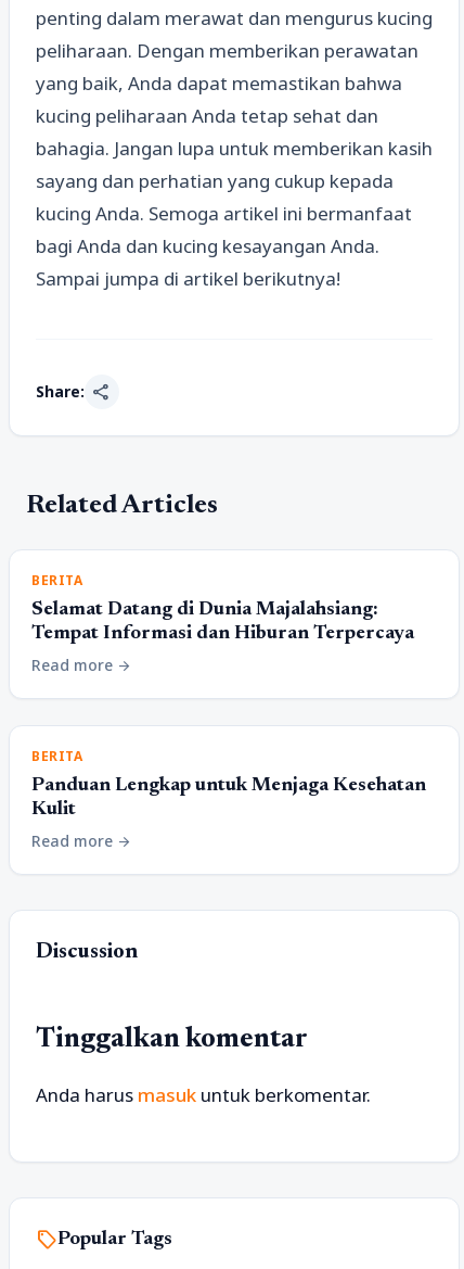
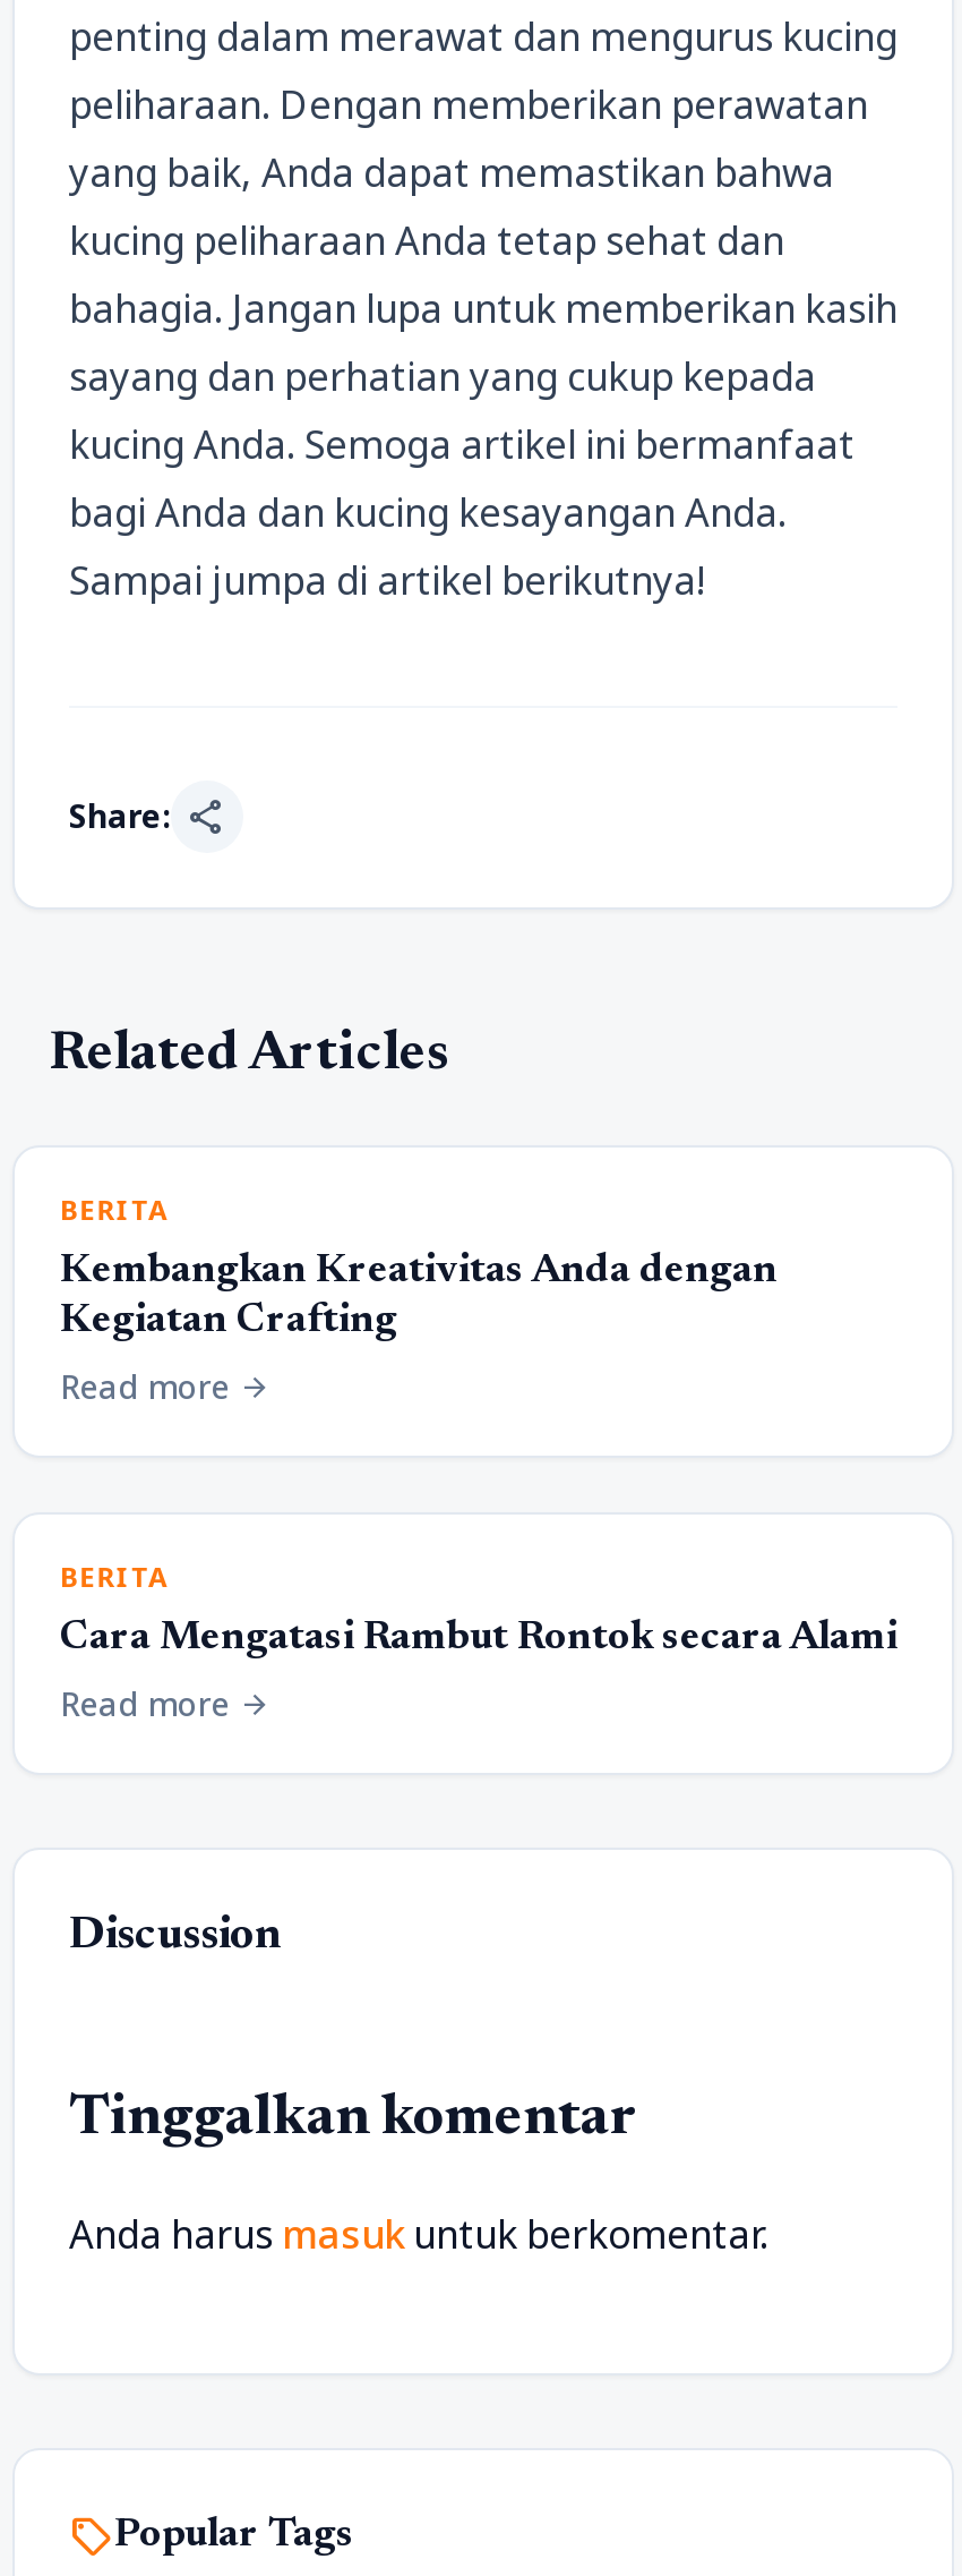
- Selamat Datang di Dunia Majalahsiang:
- Tempat Informasi dan Hiburan Terpercaya
+ Kembangkan Kreativitas Anda dengan
+ Kegiatan Crafting

- Panduan Lengkap untuk Menjaga Kesehatan
- Kulit
+ Cara Mengatasi Rambut Rontok secara Alami
